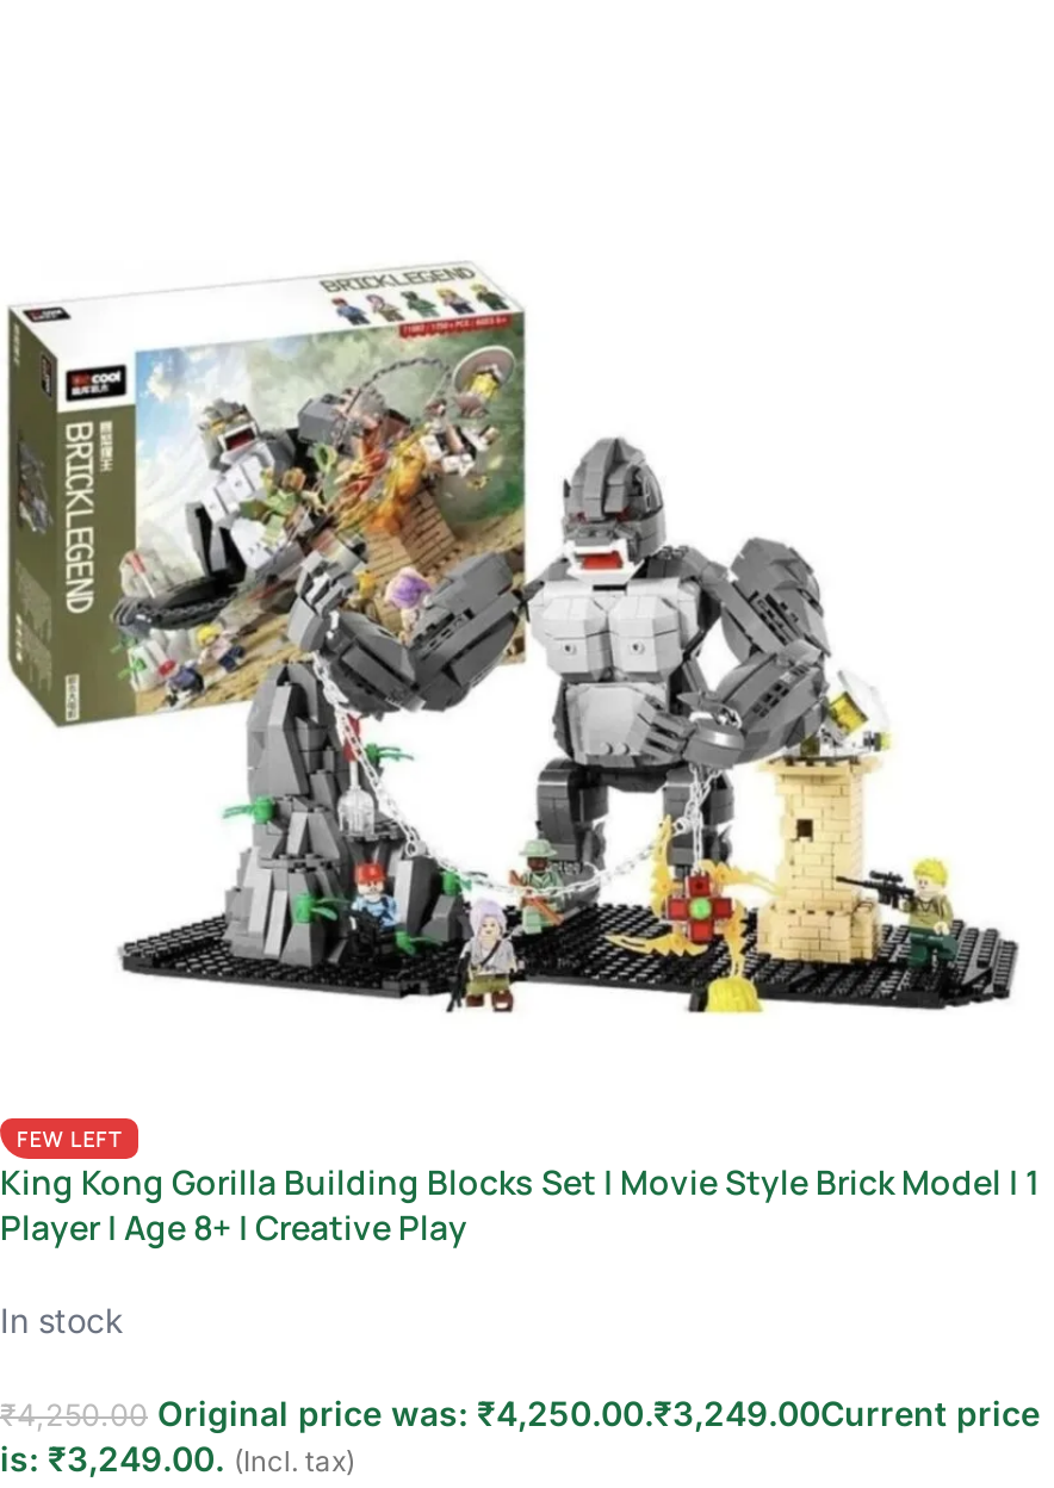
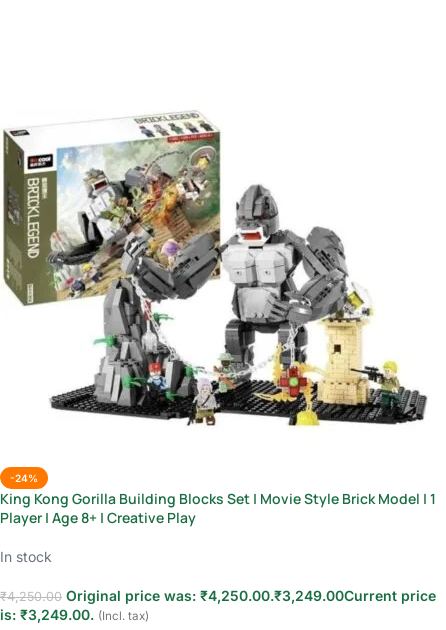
- FEW LEFT
+ -24%
